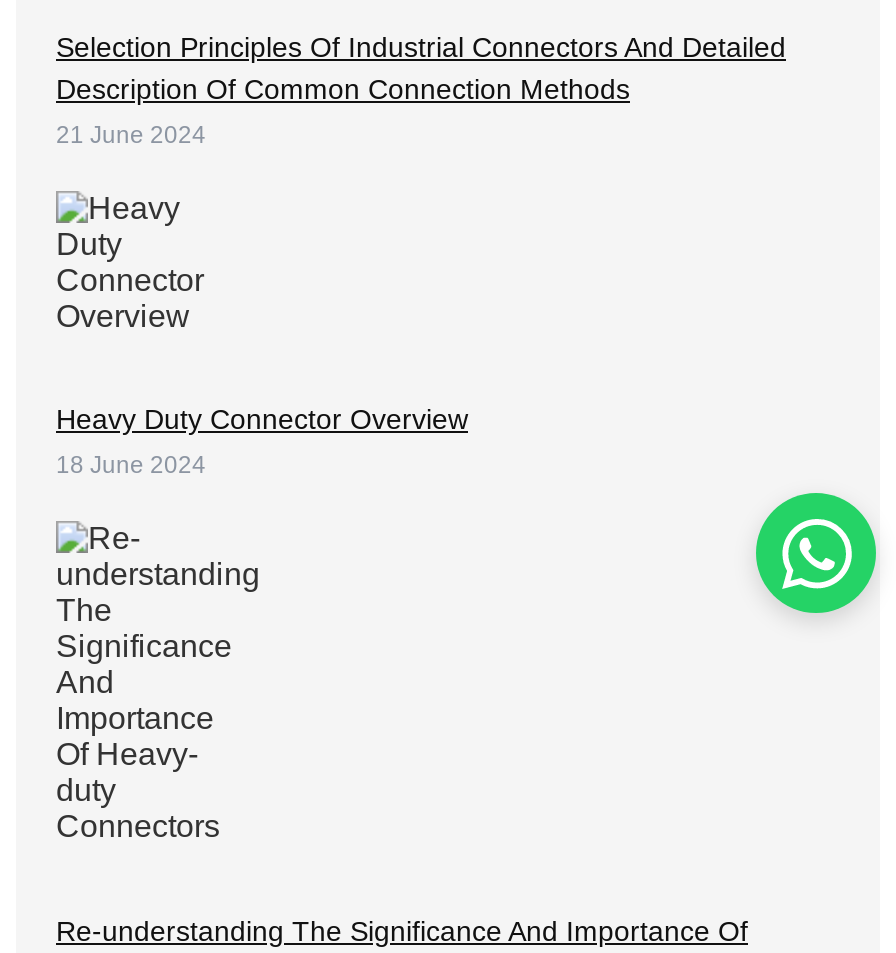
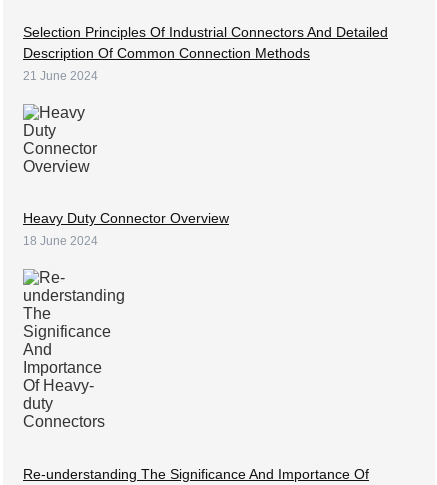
- [image]
